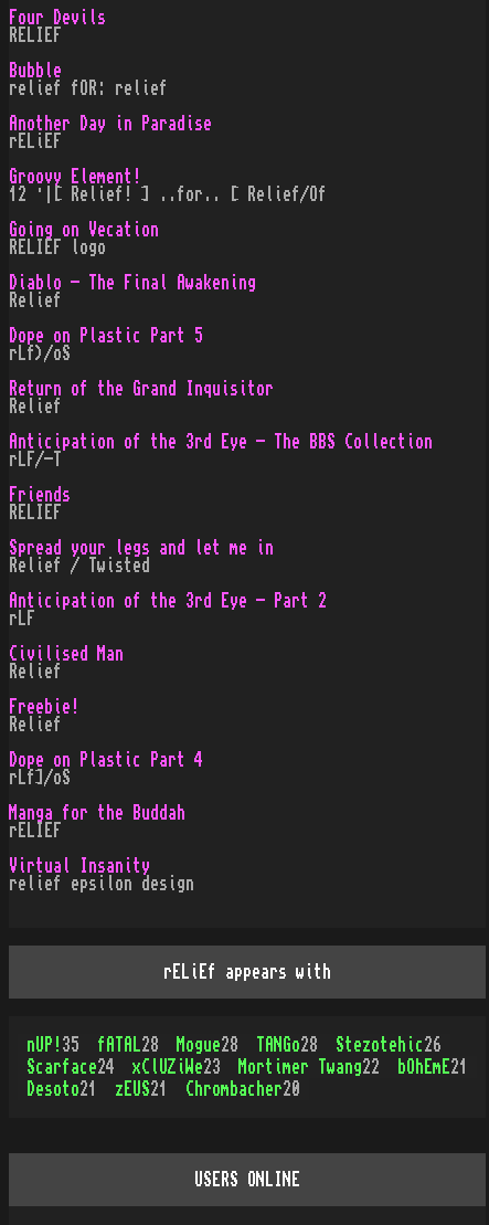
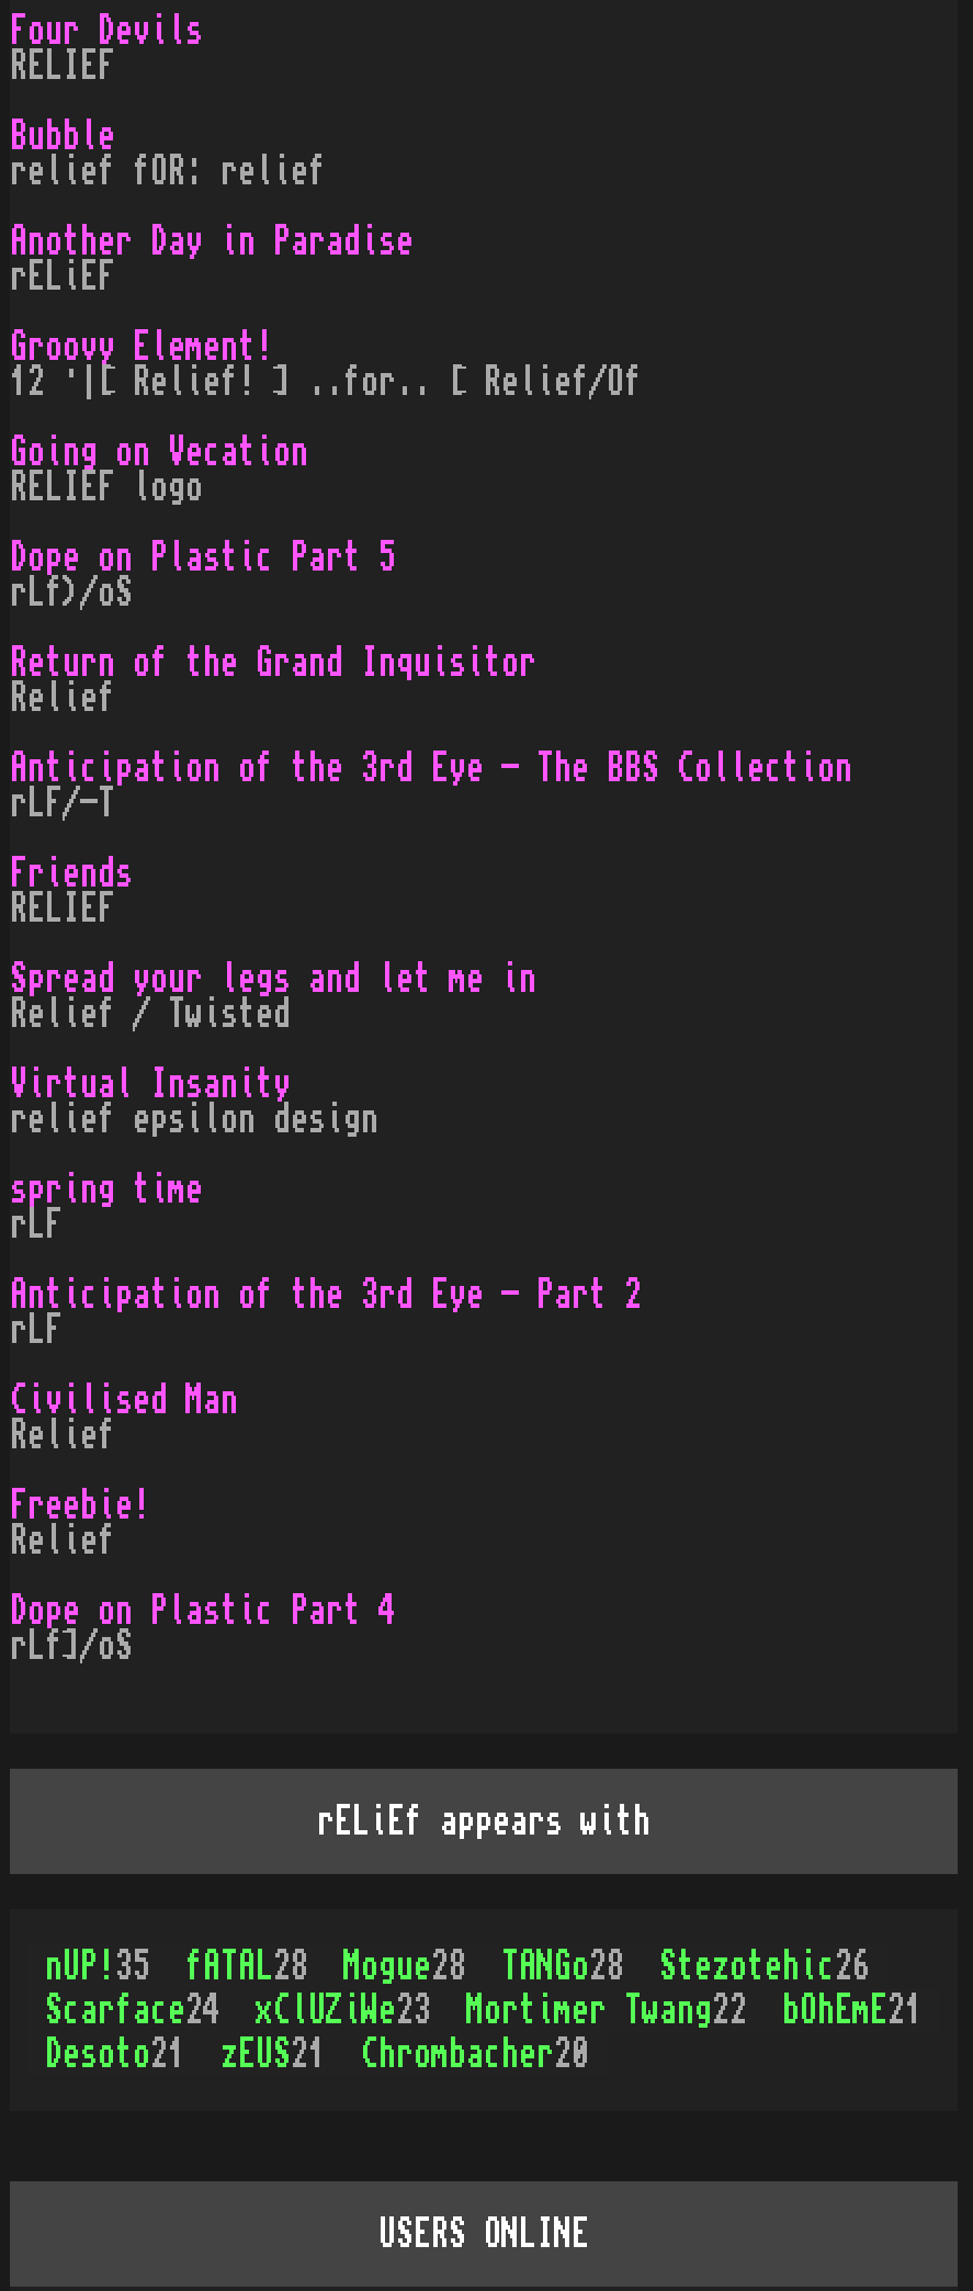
- Diablo - The Final Awakening
- Relief

+ spring time
+ rLF

moved down: Anticipation of the 3rd Eye - Part 2 | rLF | Civilised Man | Relief | Freebie! | Relief | Dope on Plastic Part 4 | rLf]/oS

- Manga for the Buddah
- rELIEF

moved up: Virtual Insanity | relief epsilon design
